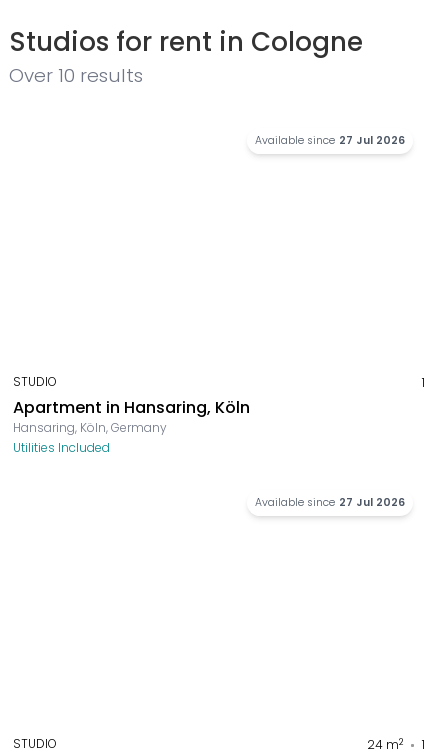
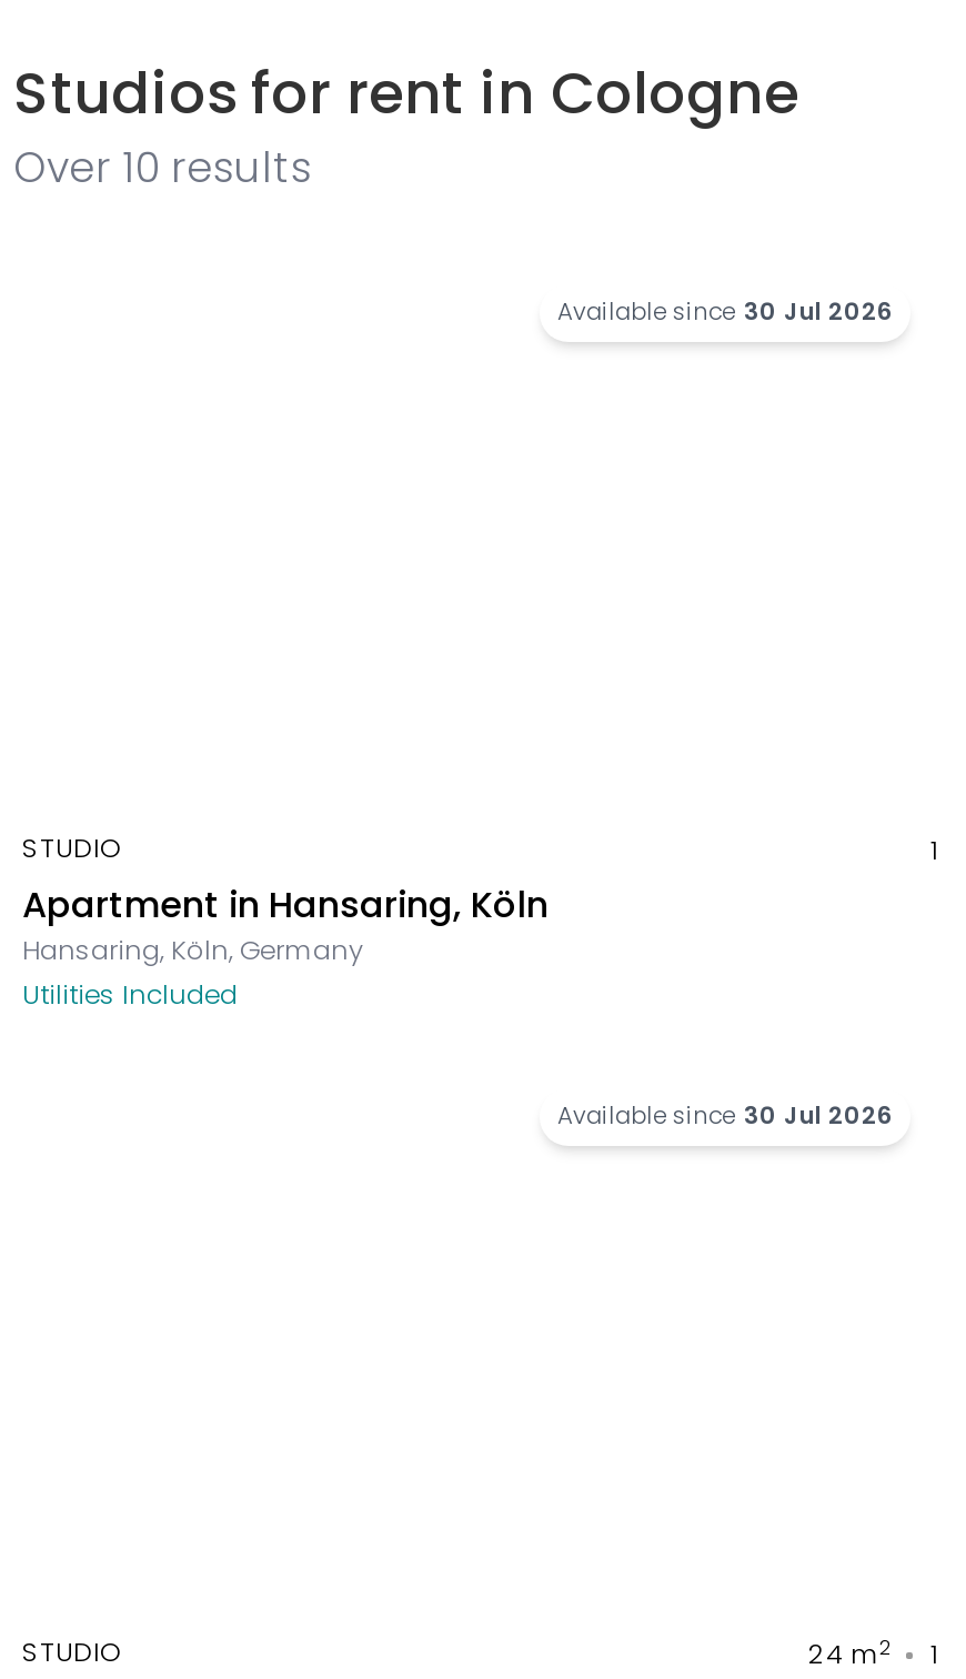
- Available since 27 Jul 2026
+ Available since 30 Jul 2026

- Available since 27 Jul 2026
+ Available since 30 Jul 2026
